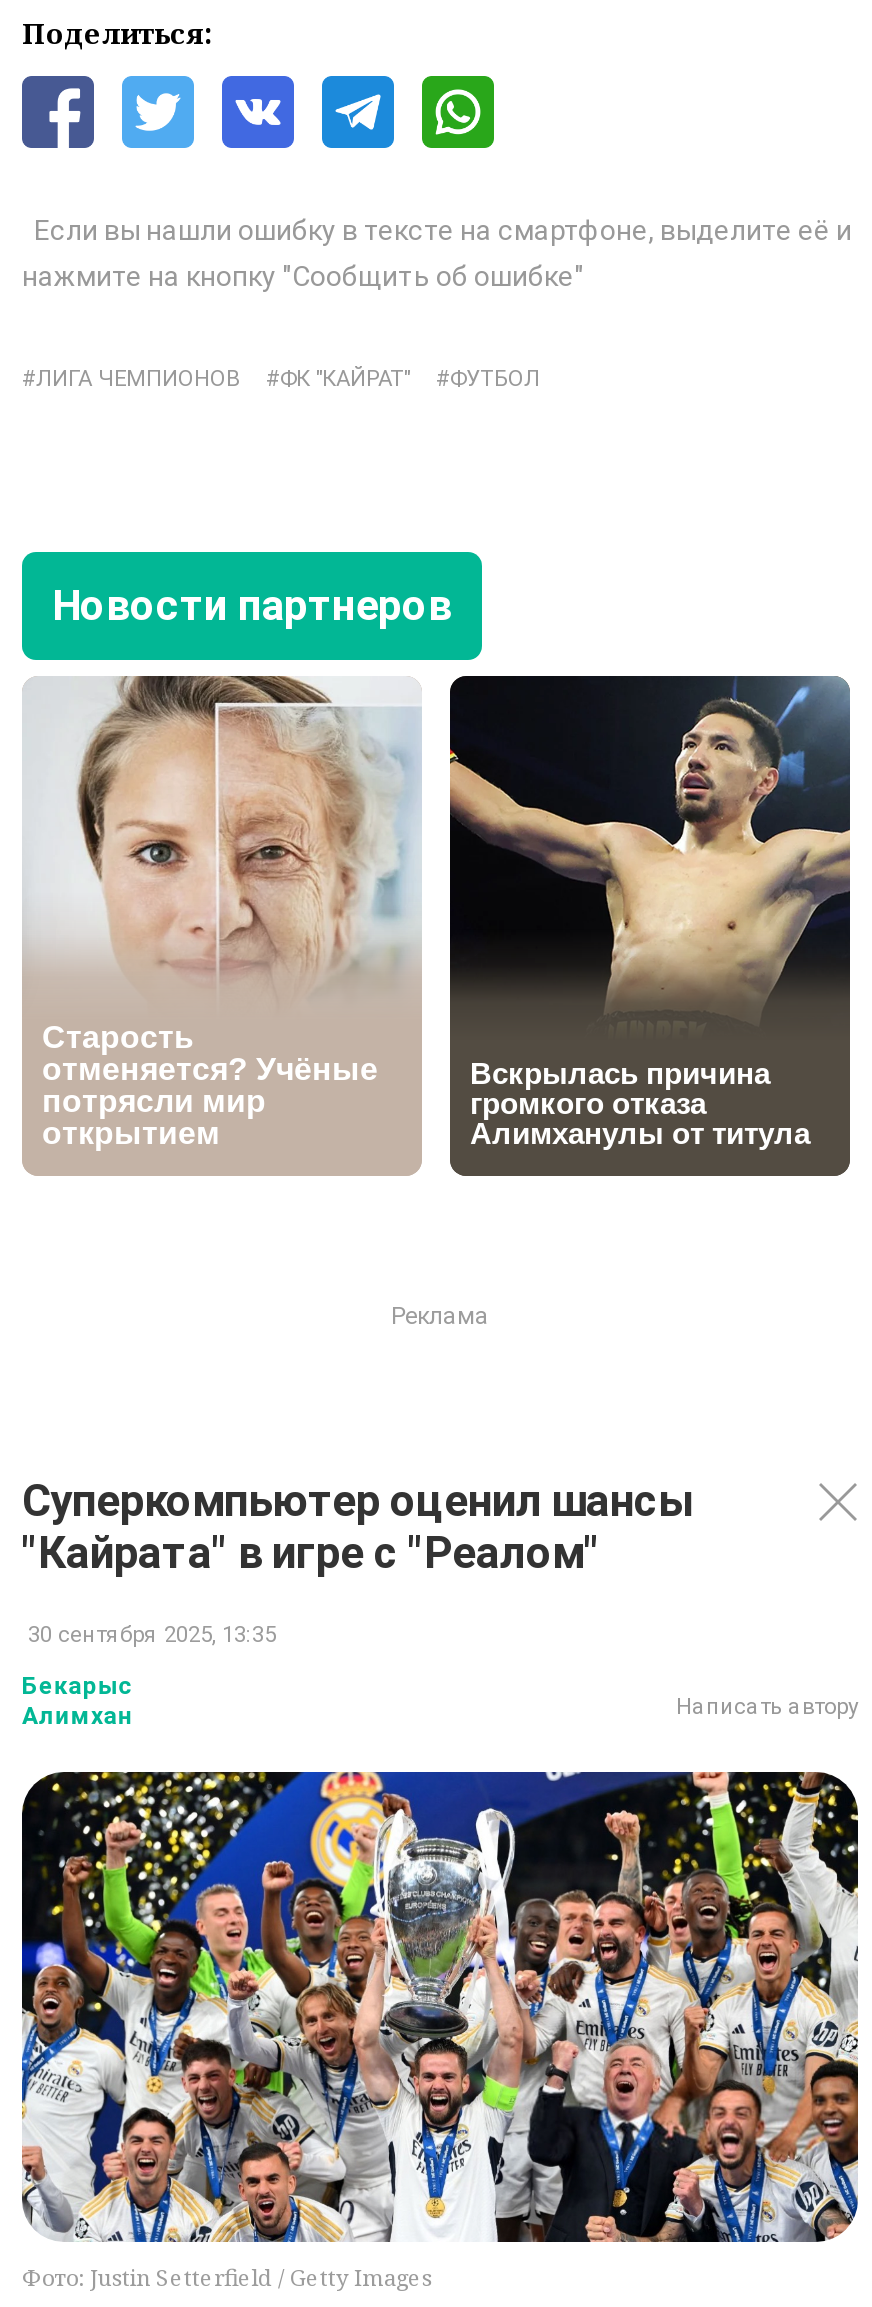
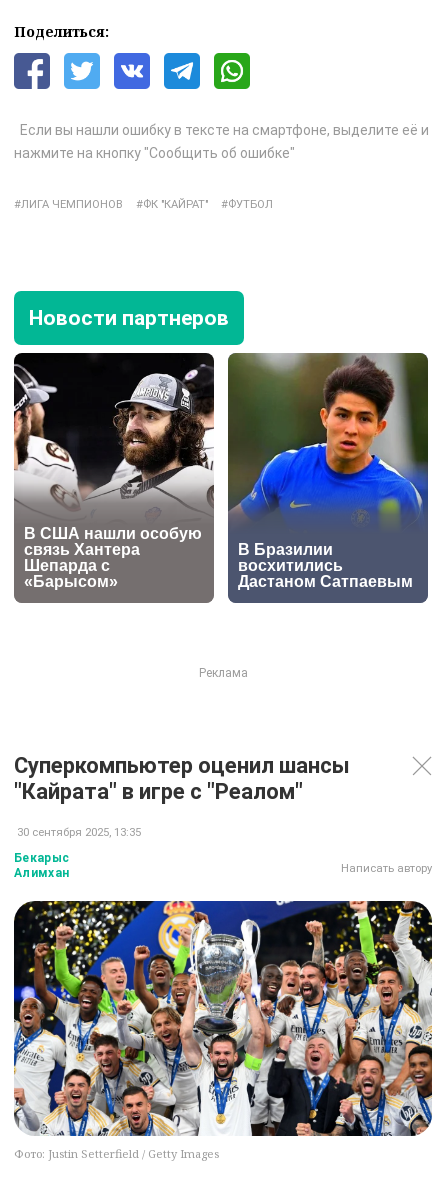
- [image]
+ [image]

- [image]
+ [image]
